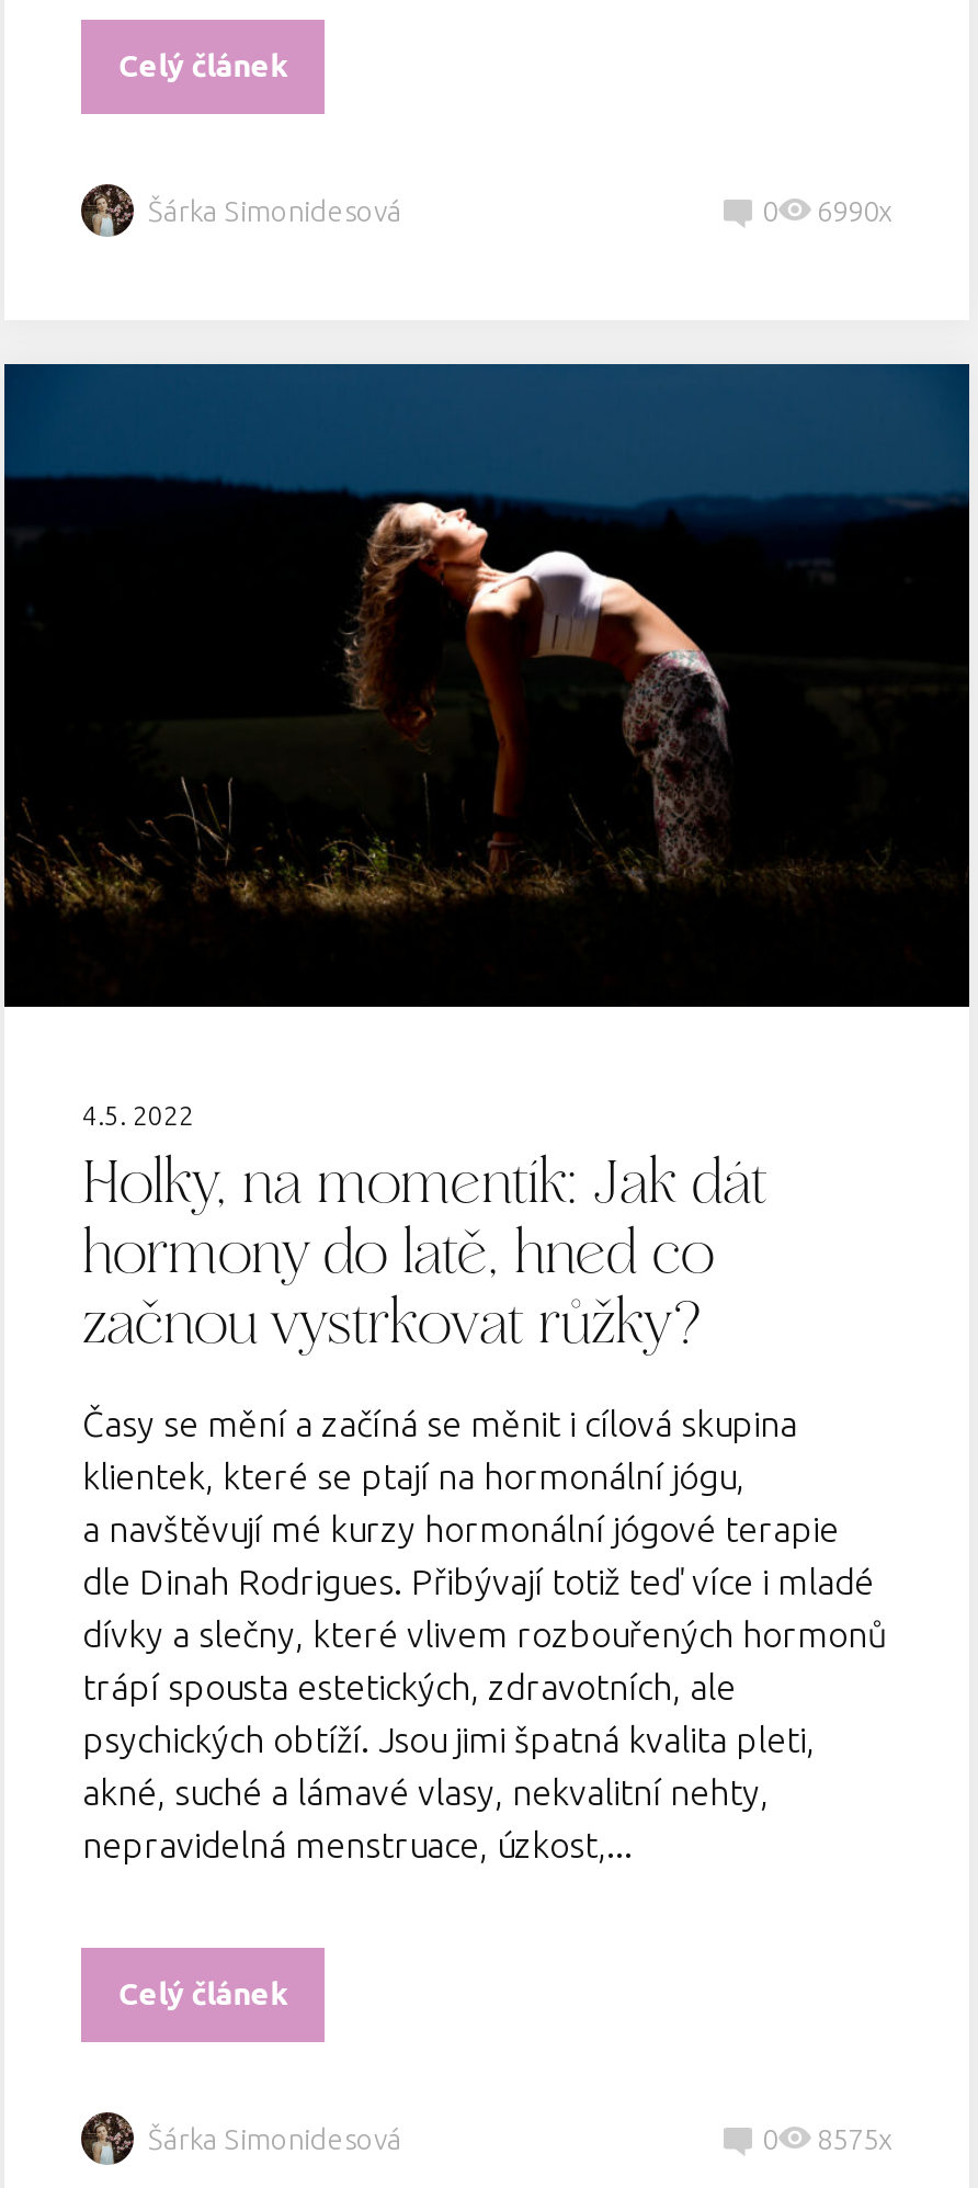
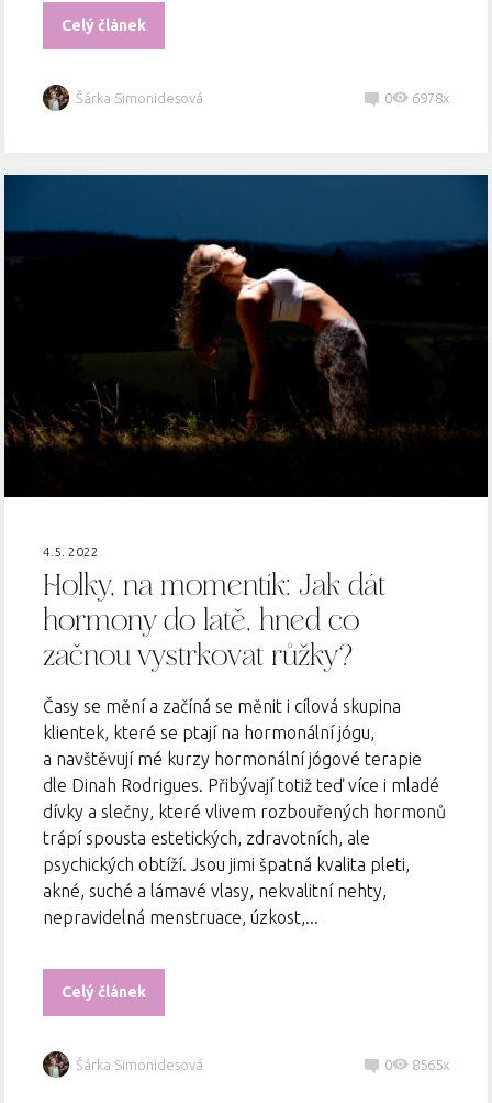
- 0 6990x
+ 0 6978x

- 0 8575x
+ 0 8565x
